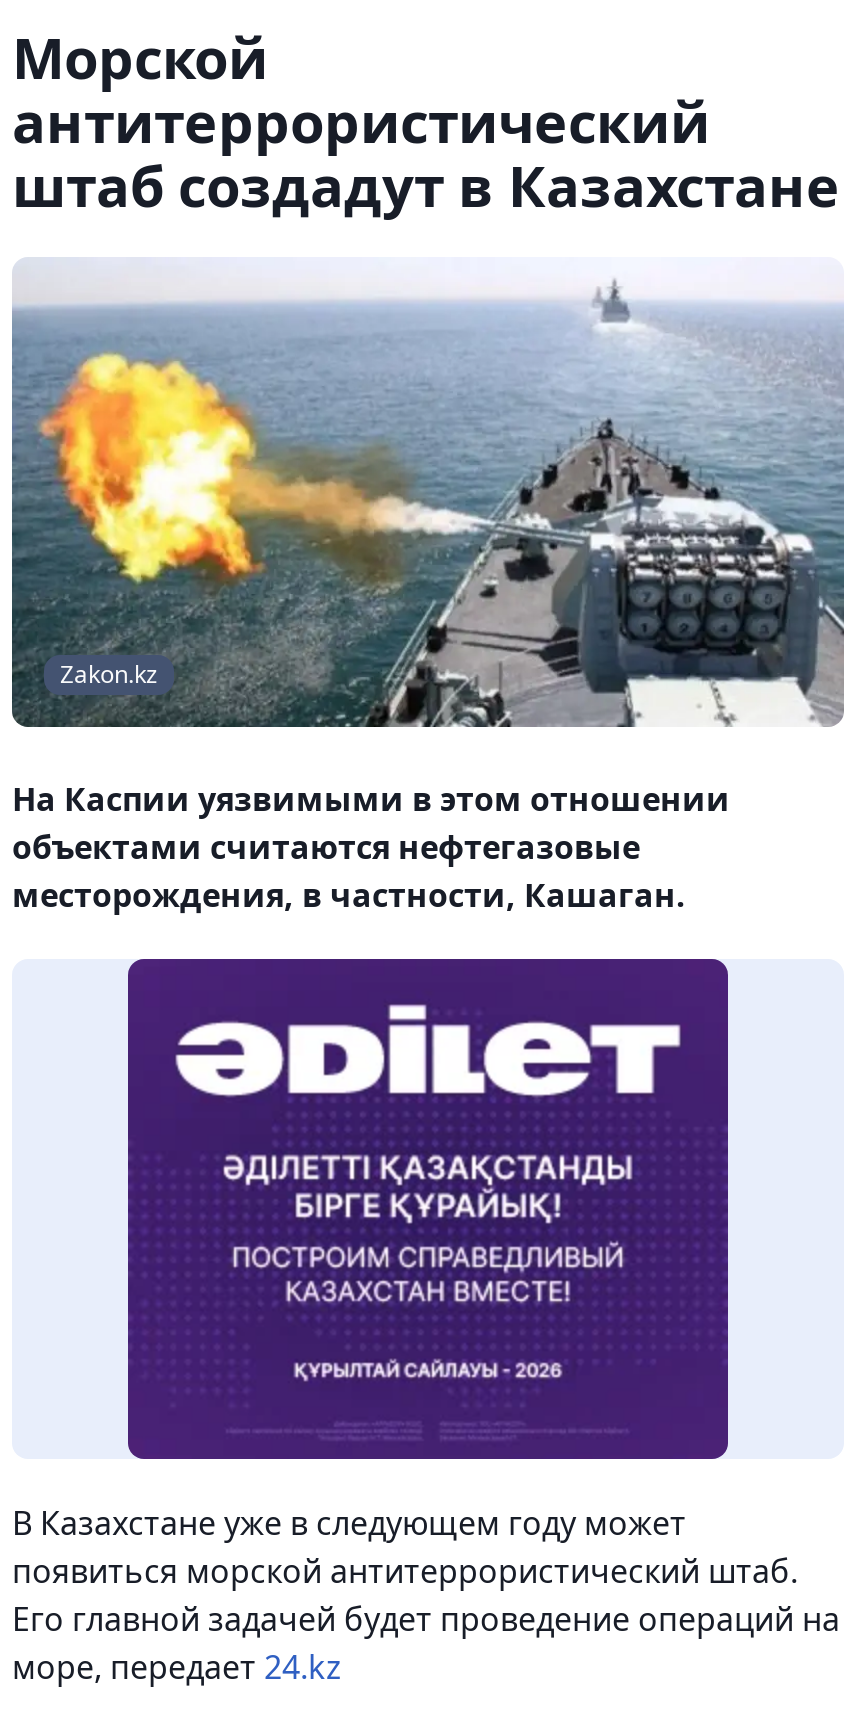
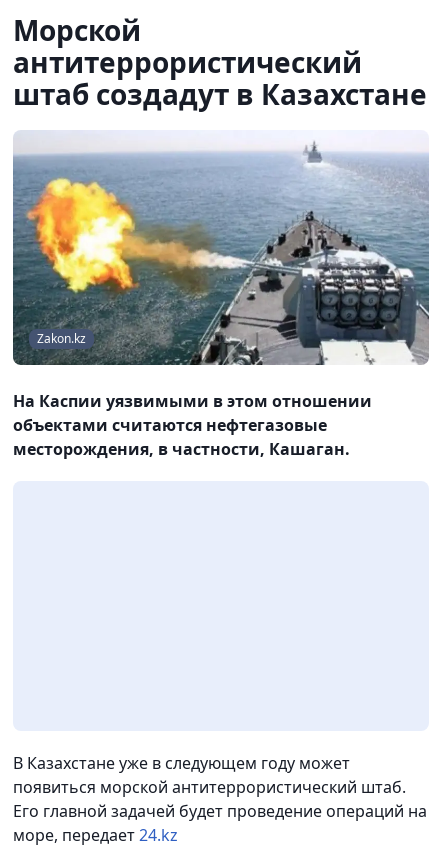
- [image]
